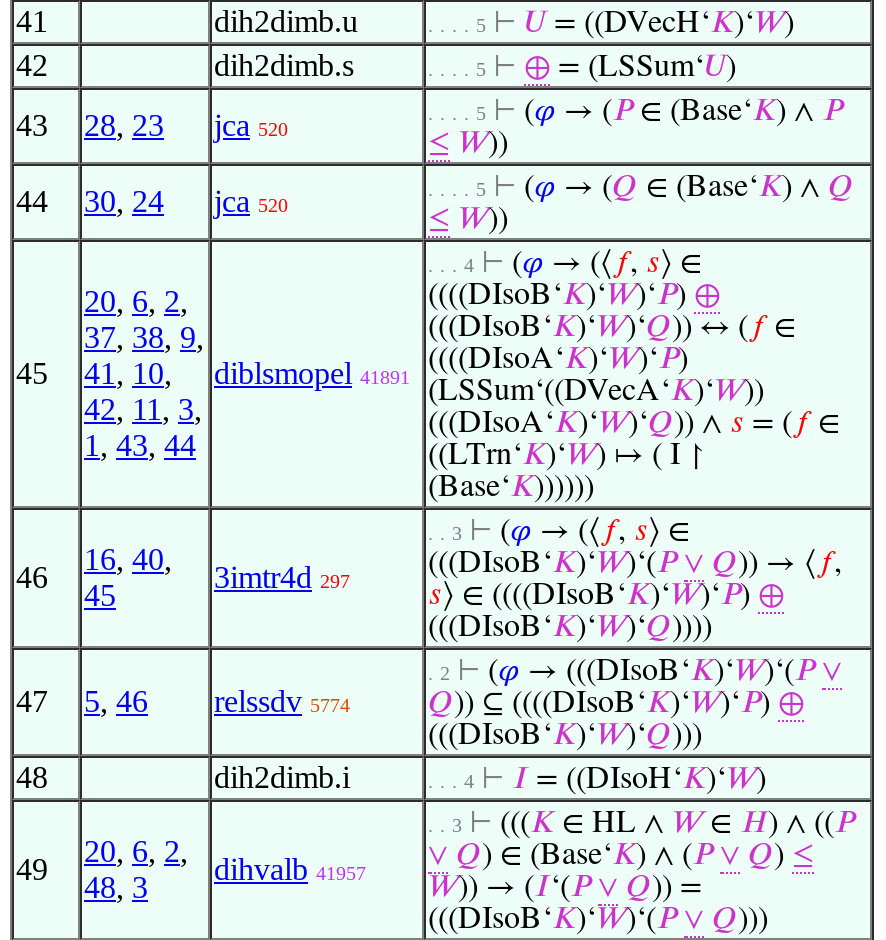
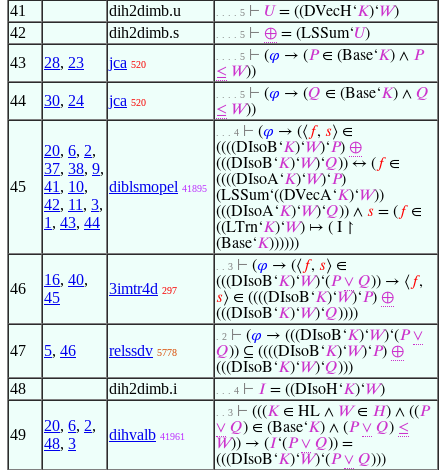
- diblsmopel 41891
+ diblsmopel 41895

- 47 5, 46 relssdv 5774
+ 47 5, 46 relssdv 5778

- dihvalb 41957
+ dihvalb 41961
